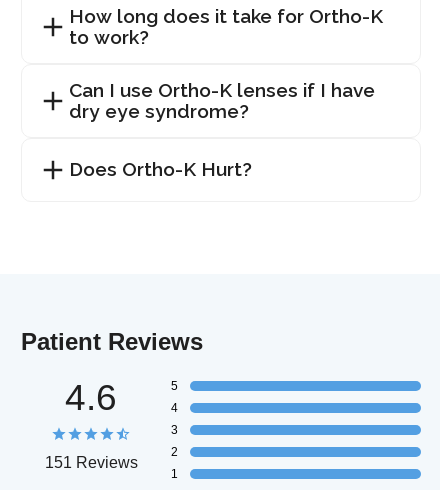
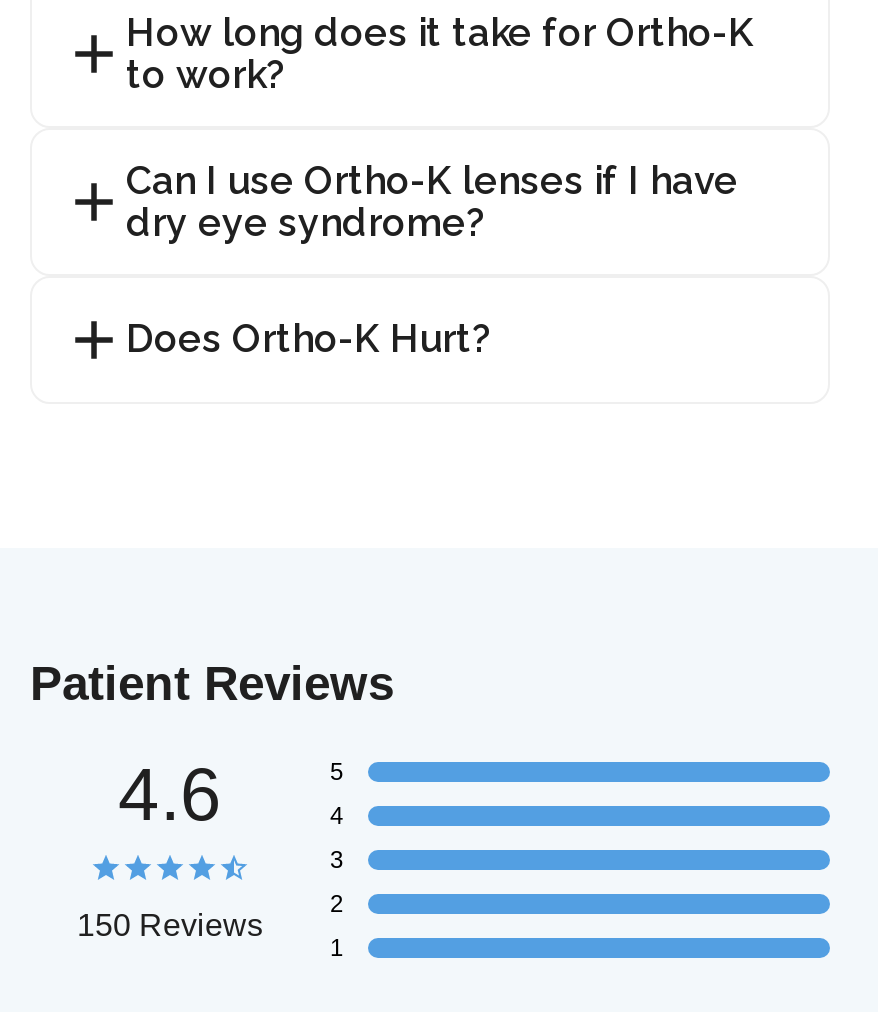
- 151 Reviews
+ 150 Reviews
